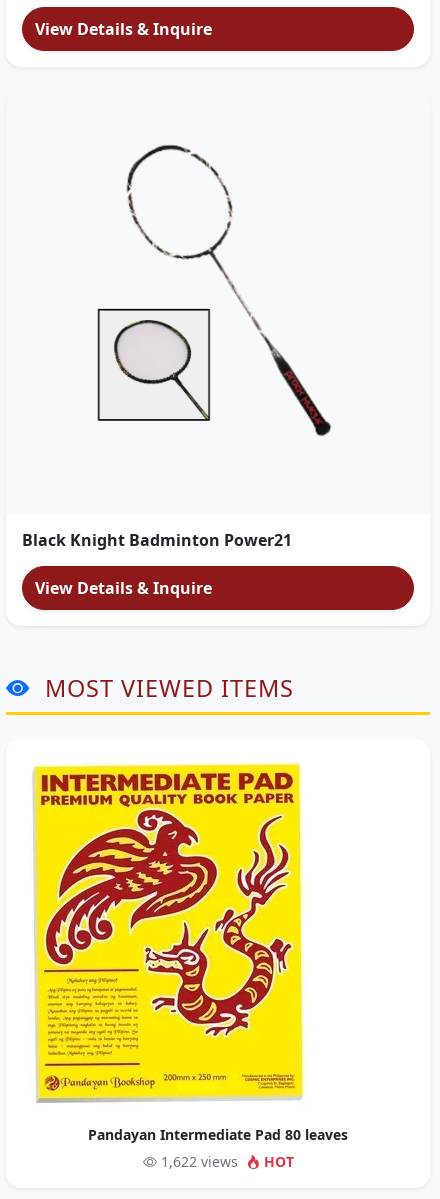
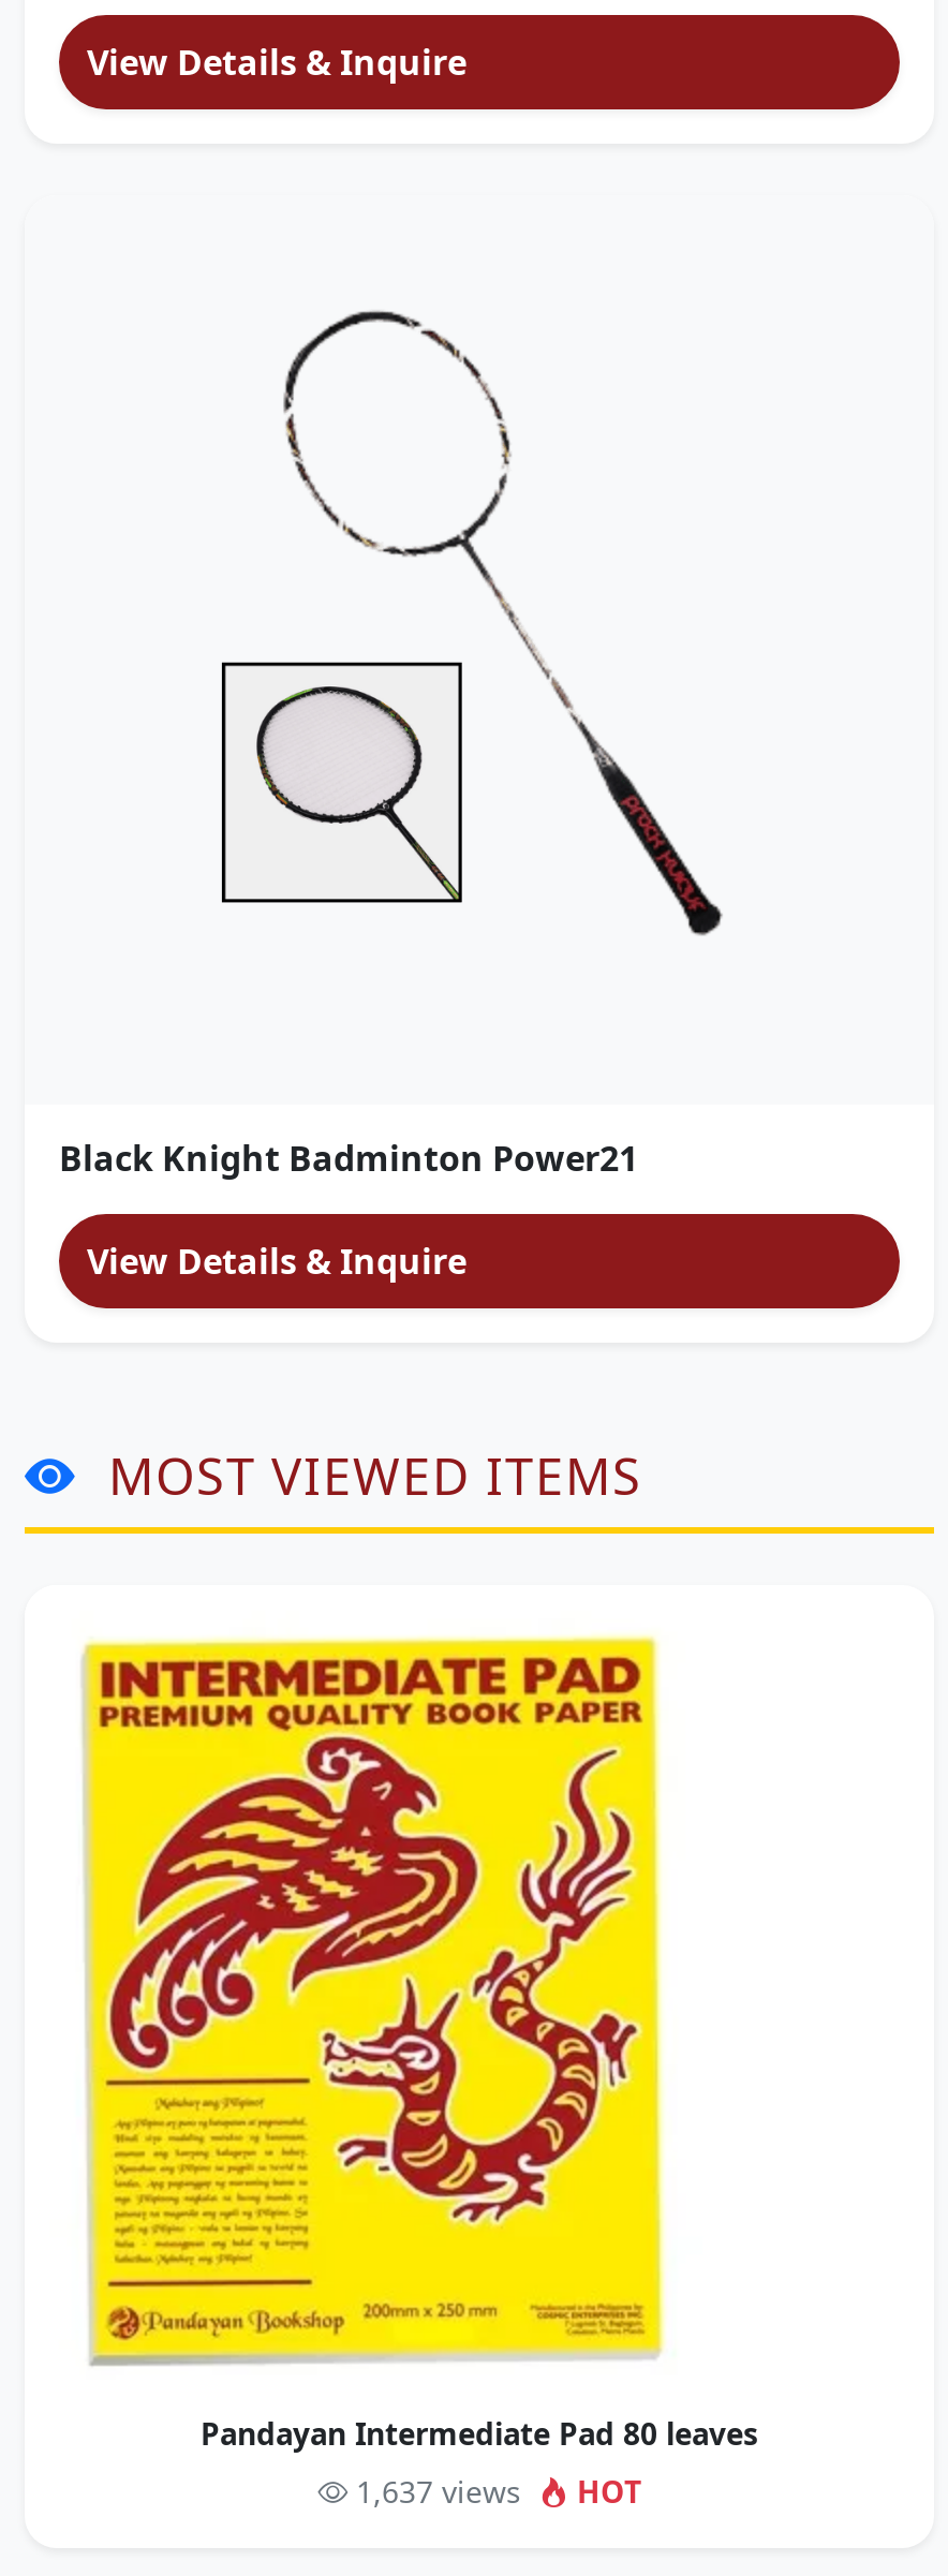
- 1,622 views HOT
+ 1,637 views HOT
